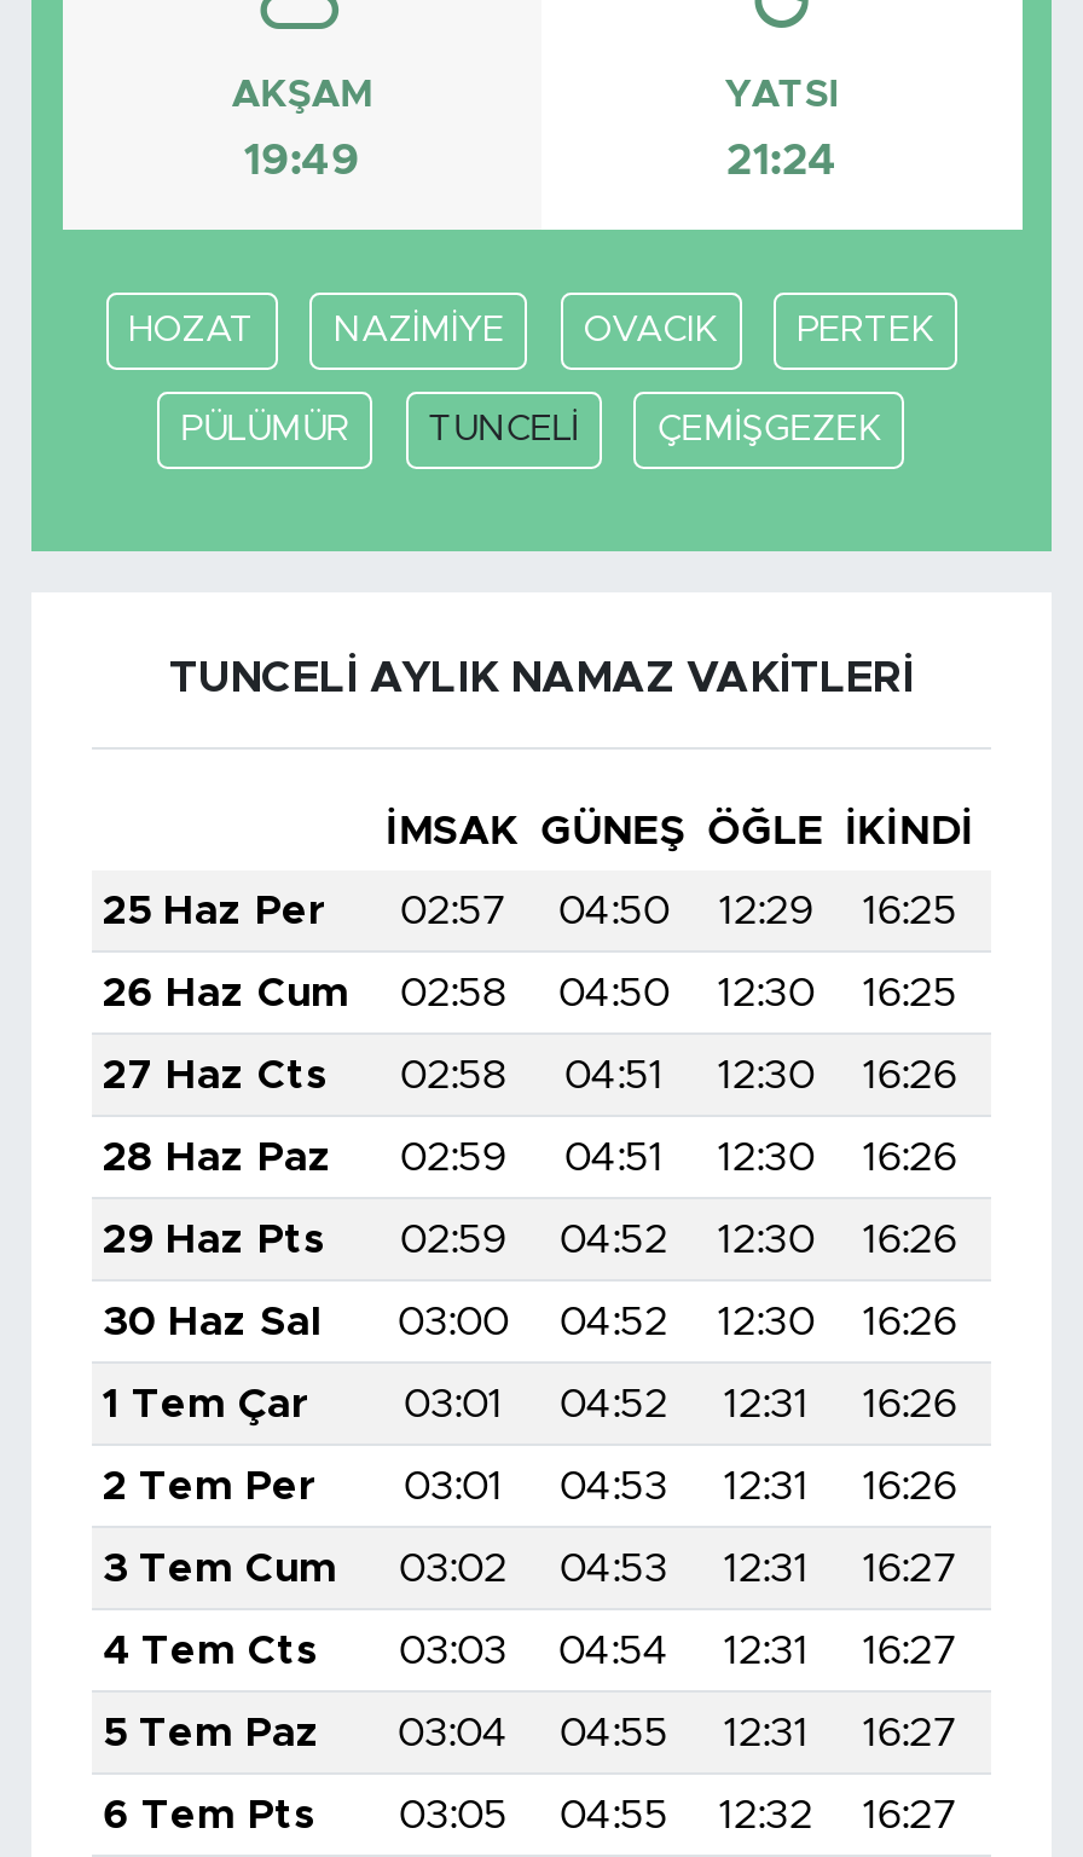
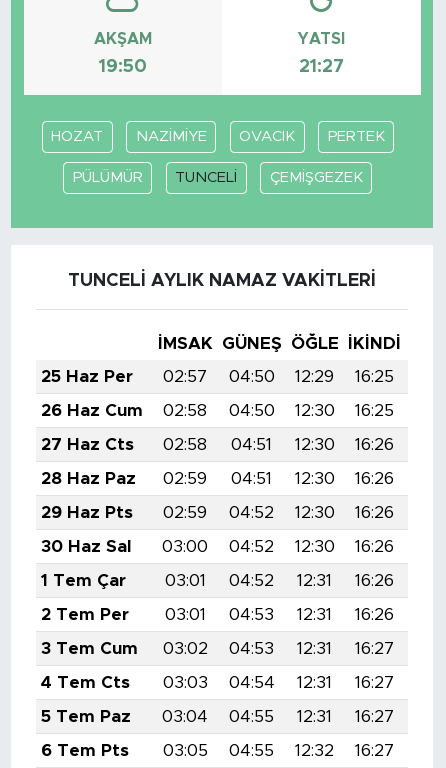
- 19:49
+ 19:50

- 21:24
+ 21:27
